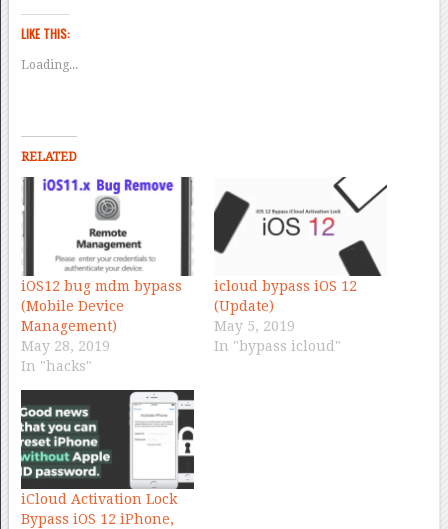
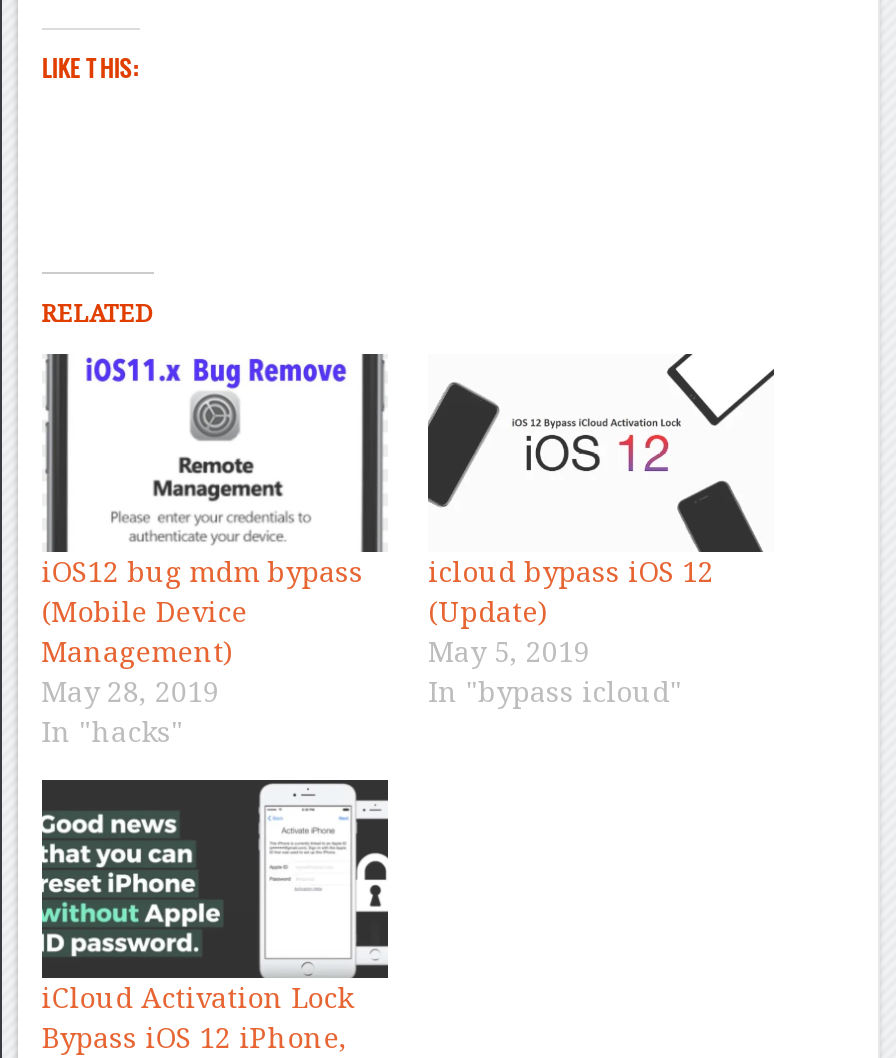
- Loading...
